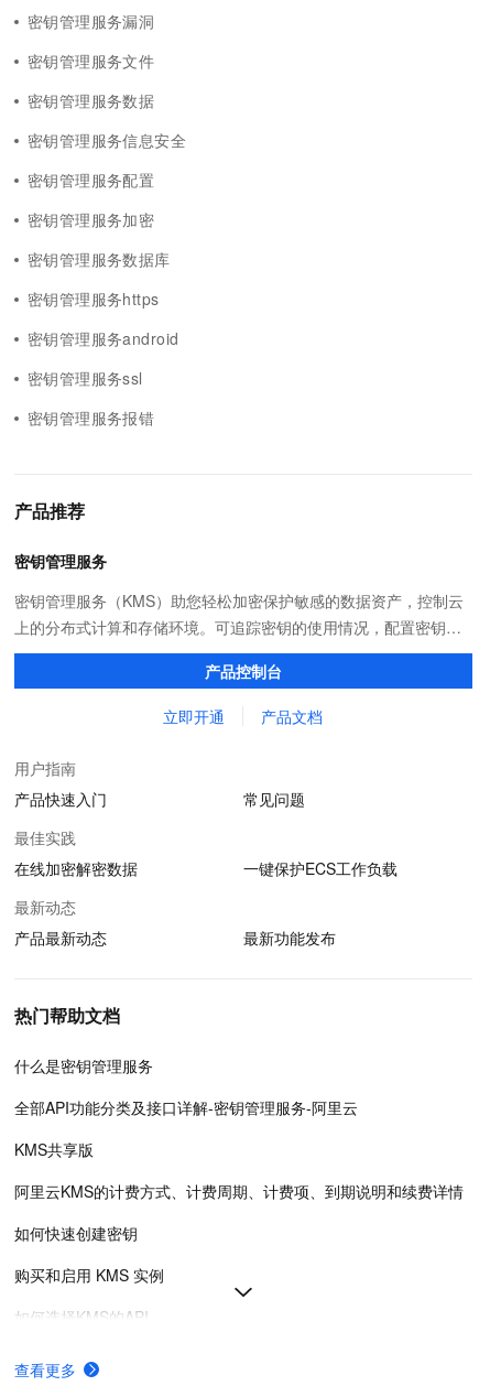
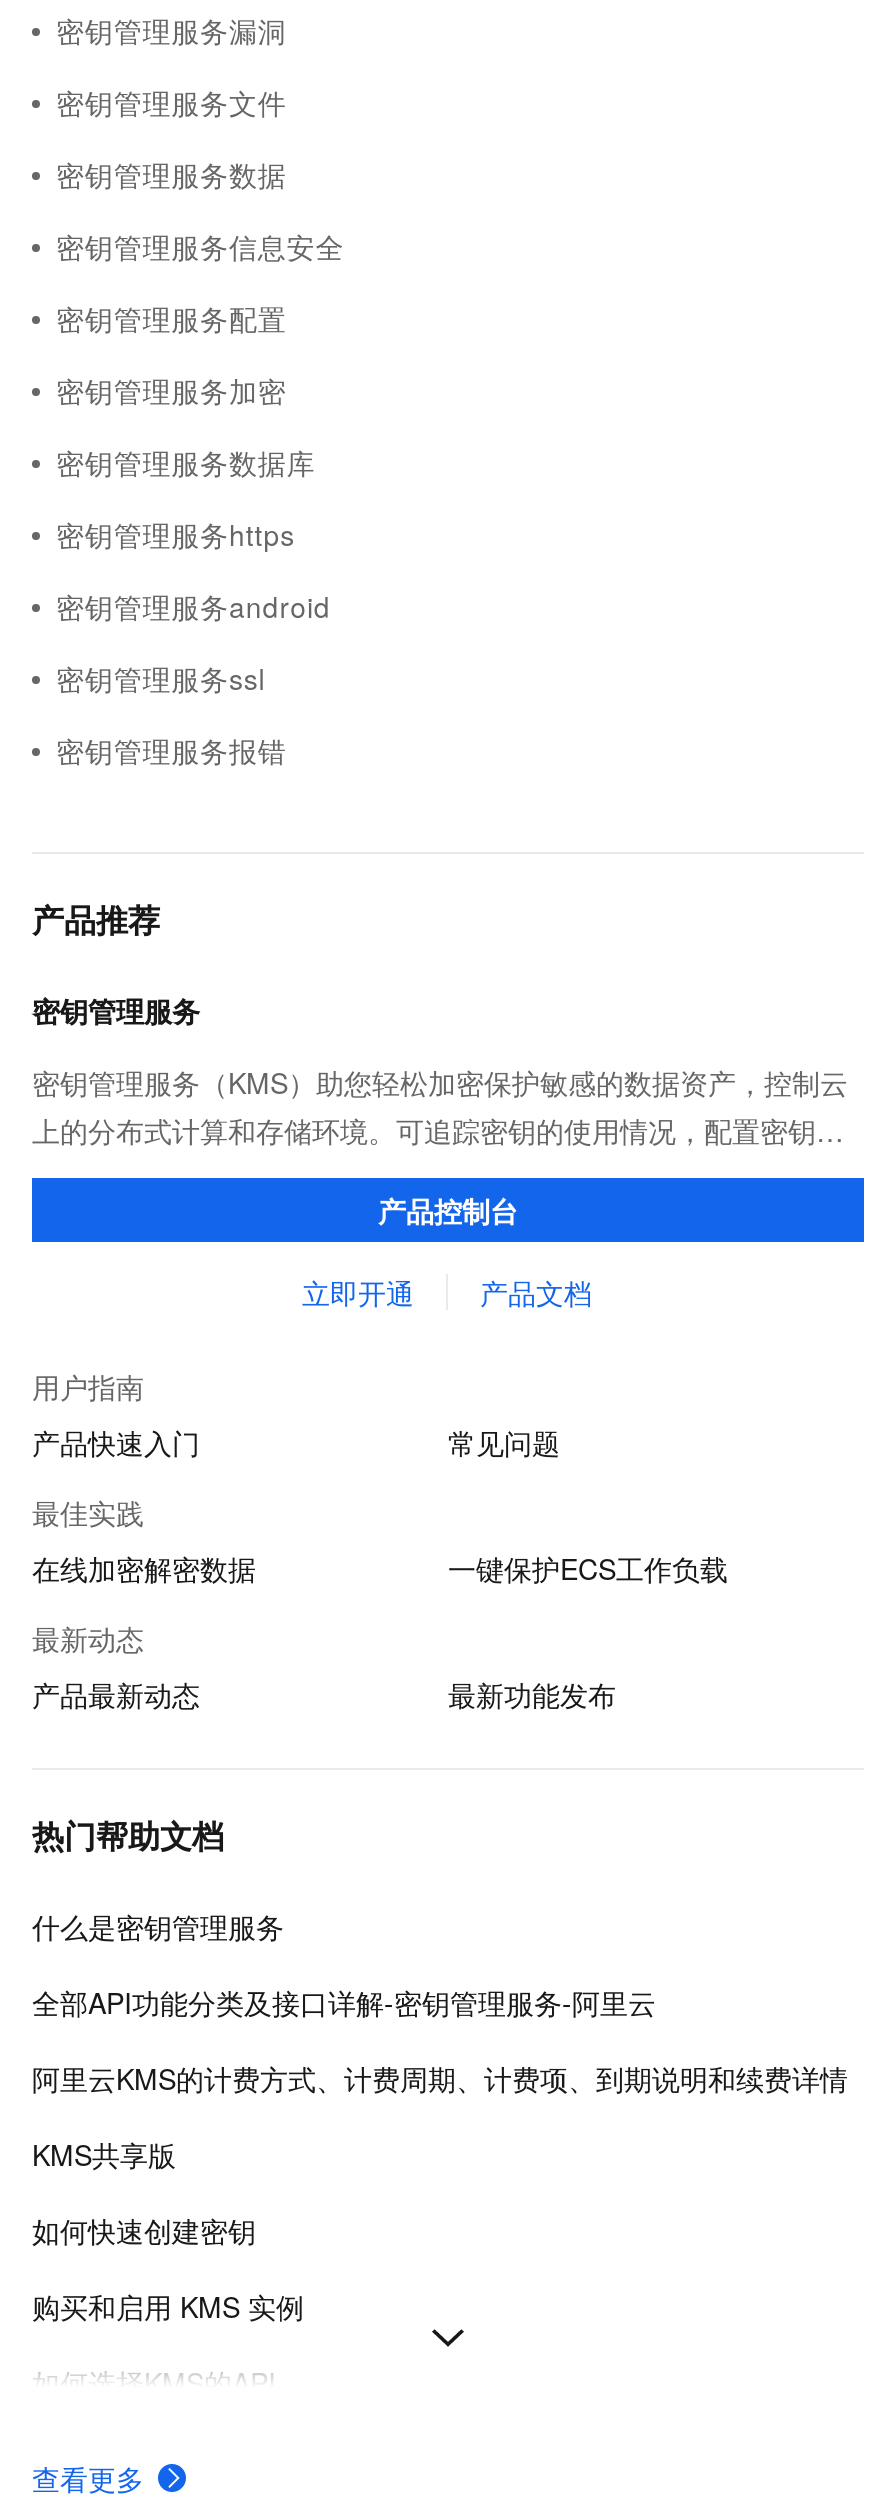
moved down: KMS共享版

moved up: 阿里云KMS的计费方式、计费周期、计费项、到期说明和续费详情
